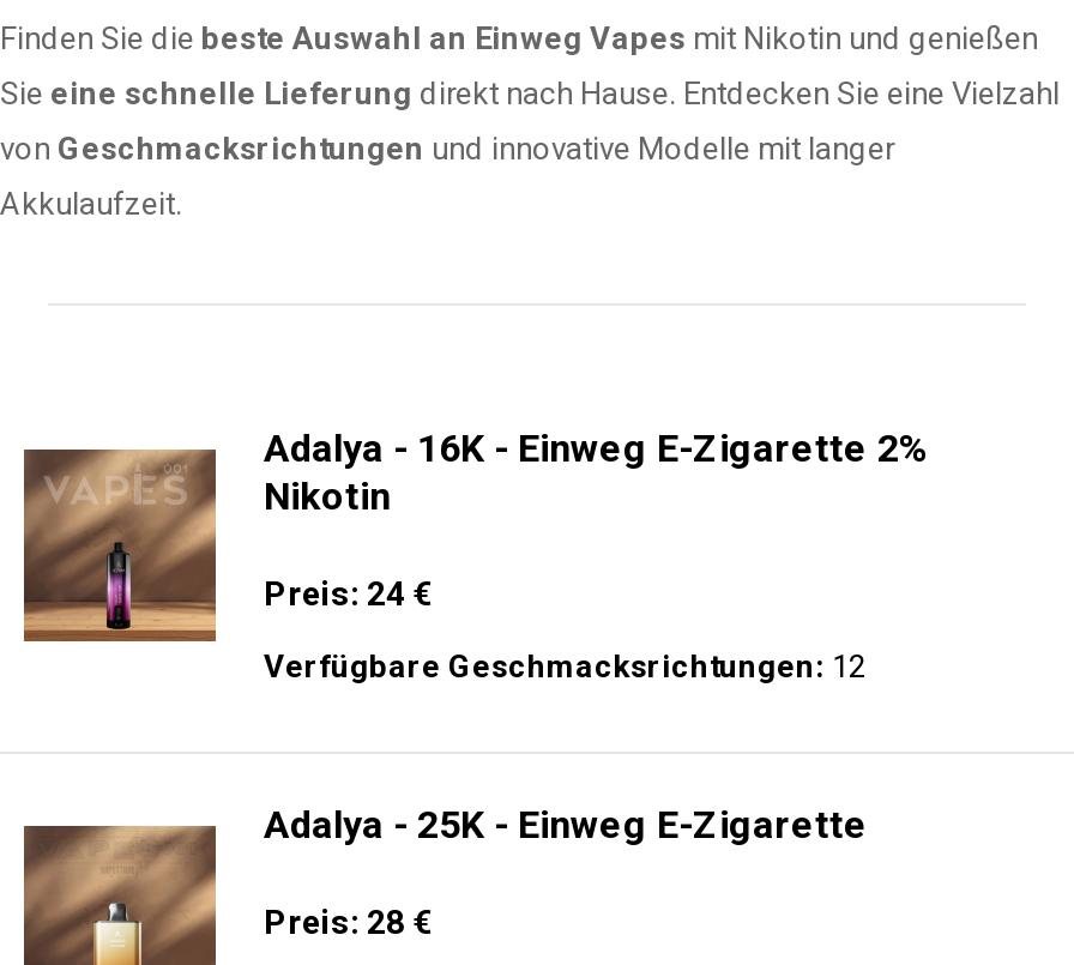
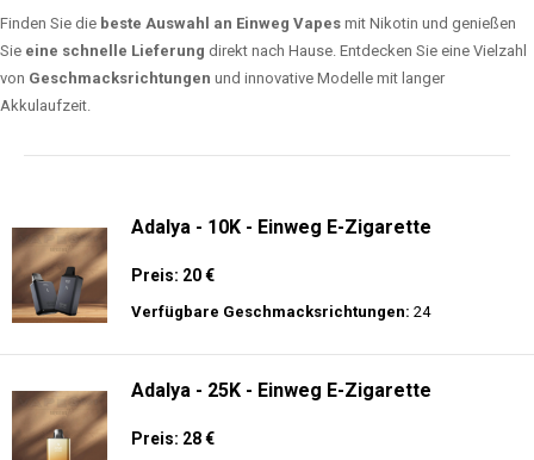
- Adalya - 16K - Einweg E-Zigarette 2%
- Nikotin
+ Adalya - 10K - Einweg E-Zigarette

- [image]
+ [image]

- Preis: 24 €
+ Preis: 20 €

- Verfügbare Geschmacksrichtungen: 12
+ Verfügbare Geschmacksrichtungen: 24
